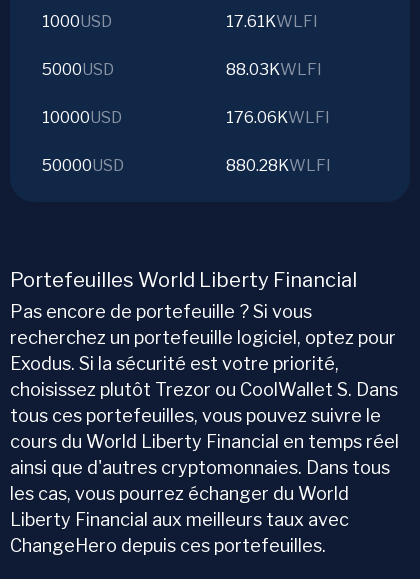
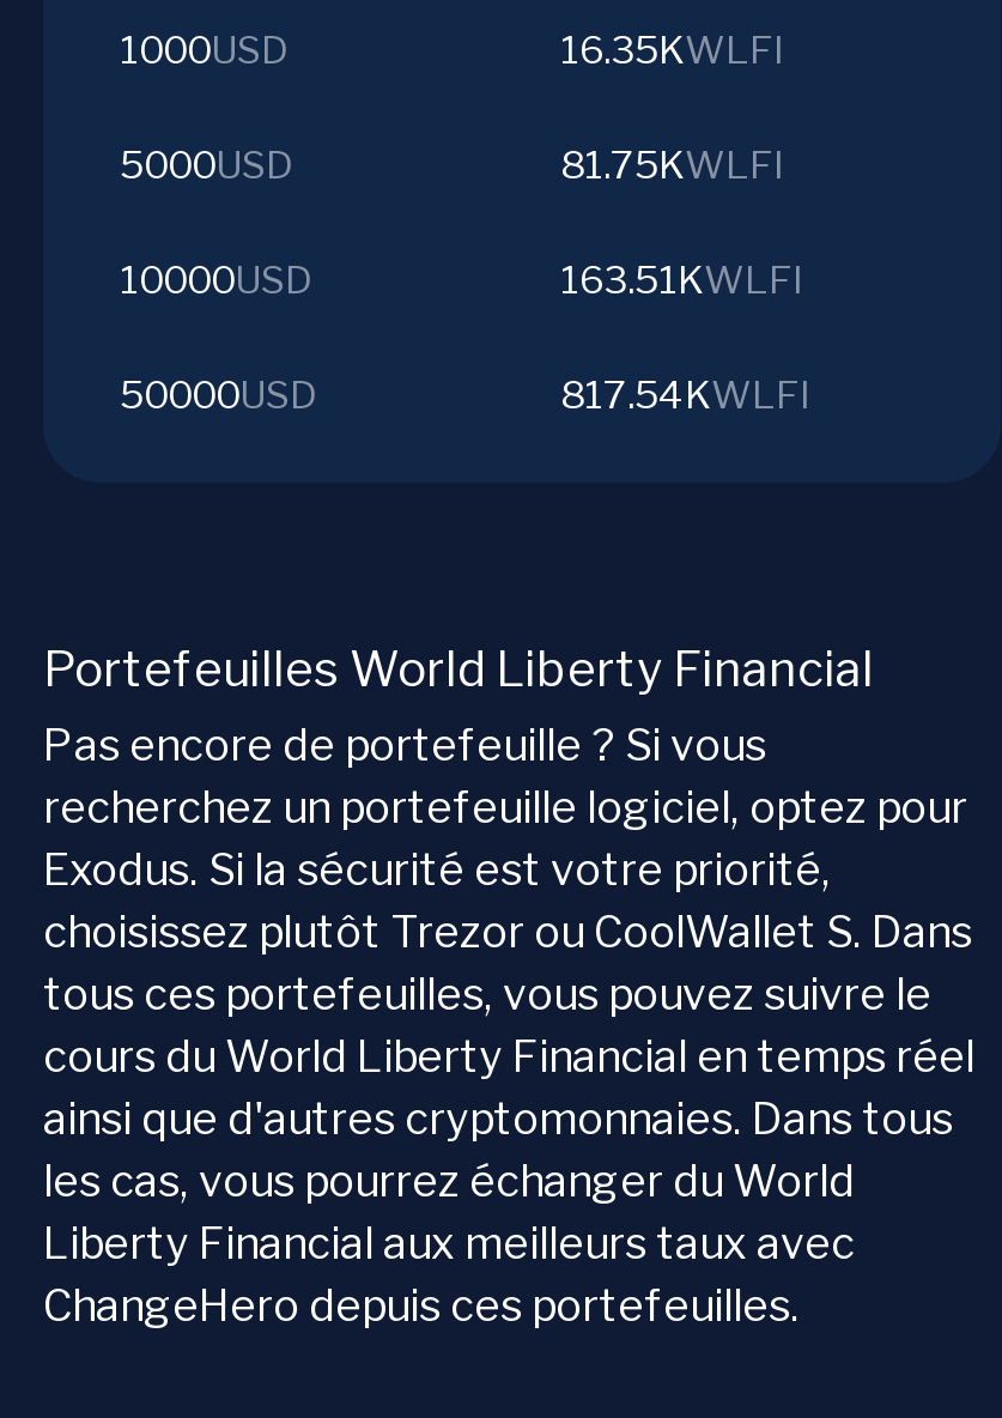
- 17.61KWLFI
+ 16.35KWLFI

- 88.03KWLFI
+ 81.75KWLFI

- 176.06KWLFI
+ 163.51KWLFI

- 880.28KWLFI
+ 817.54KWLFI
